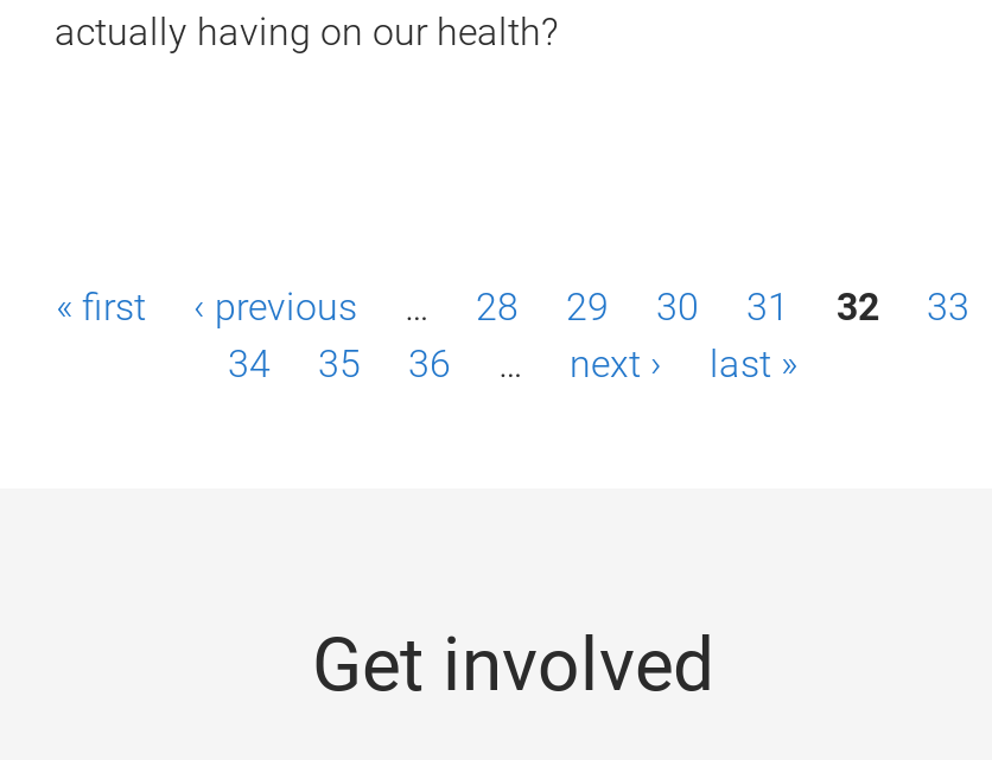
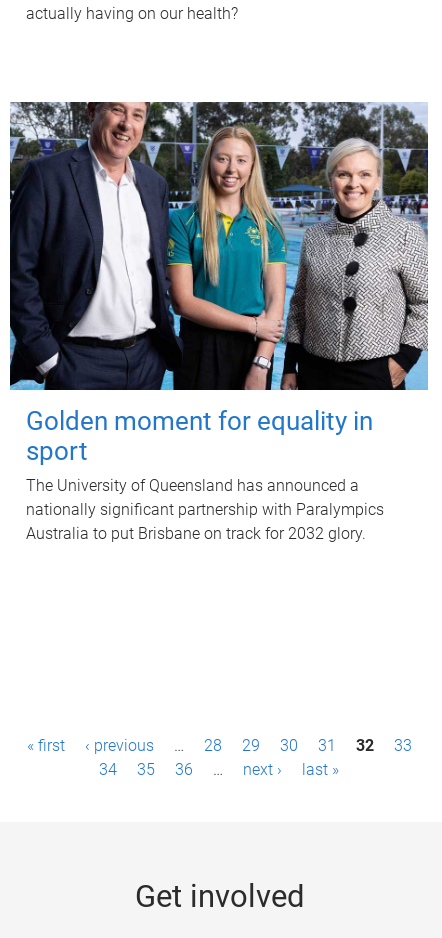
+ [image]
+ Golden moment for equality in
+ sport
+ The University of Queensland has announced a
+ nationally significant partnership with Paralympics
+ Australia to put Brisbane on track for 2032 glory.
